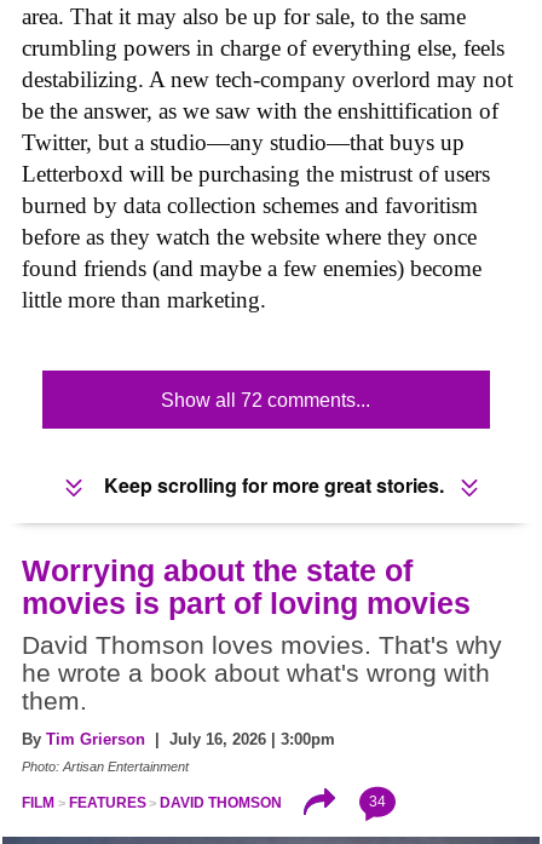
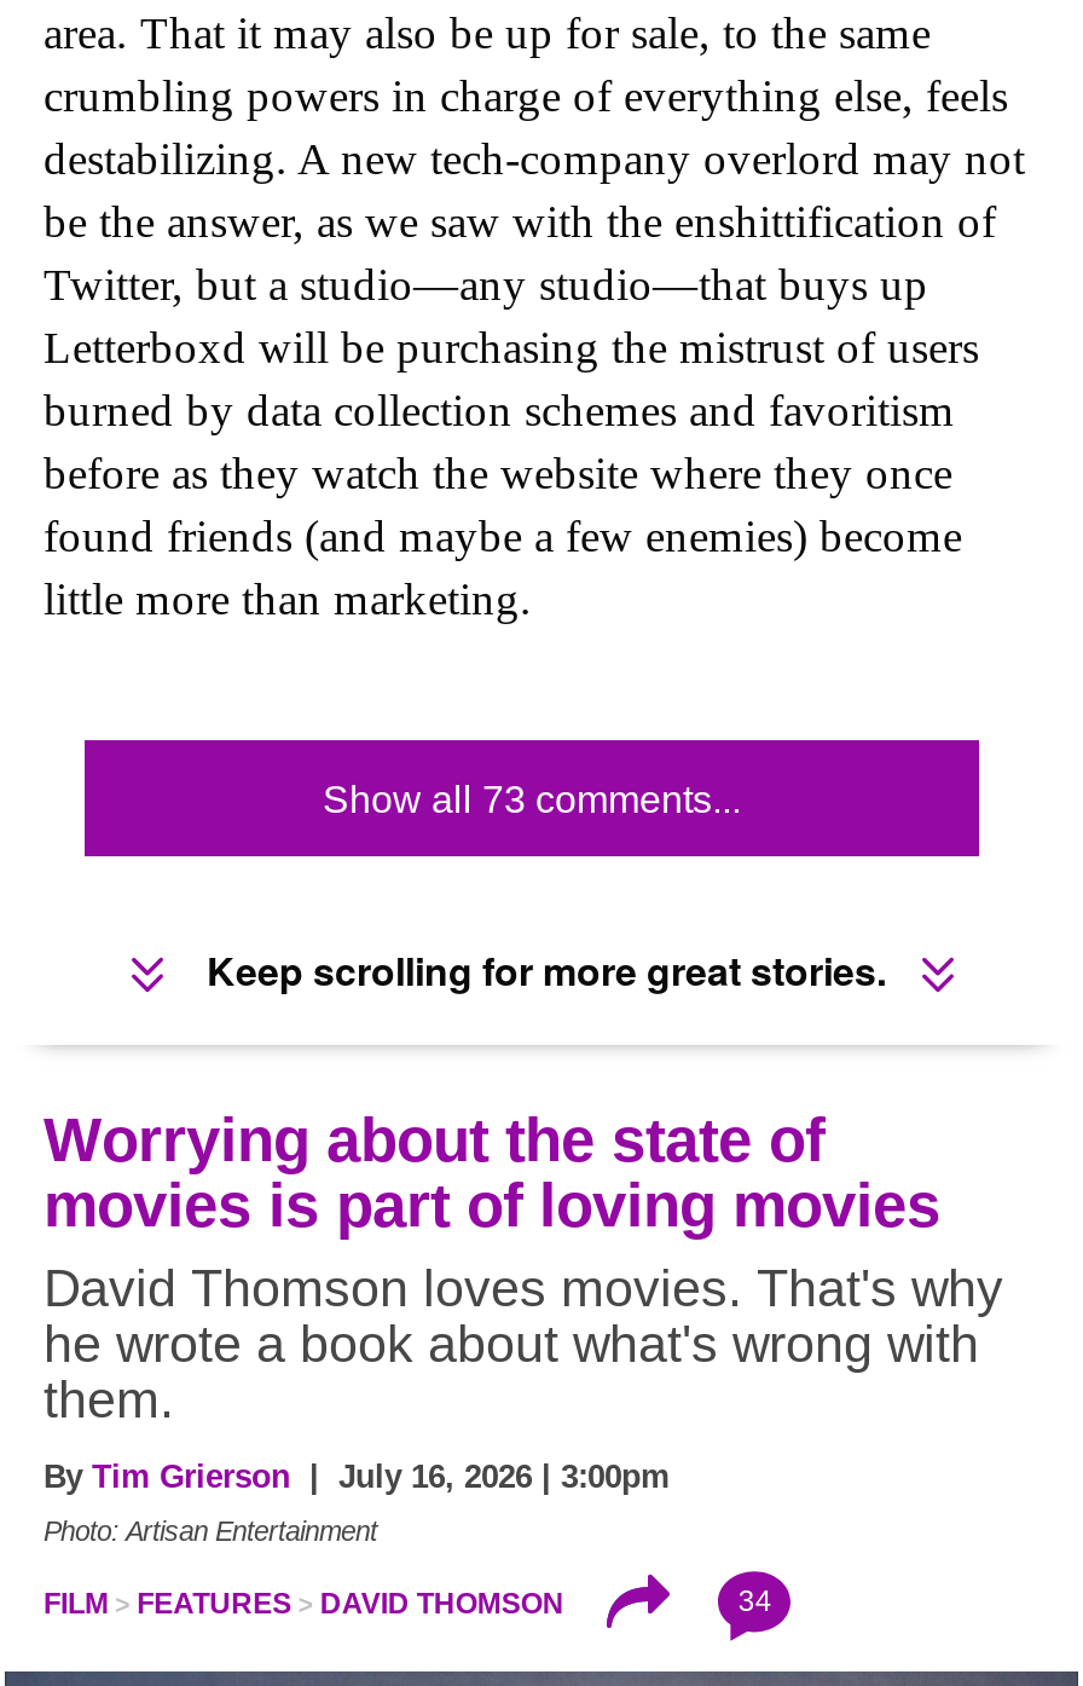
- Show all 72 comments...
+ Show all 73 comments...
